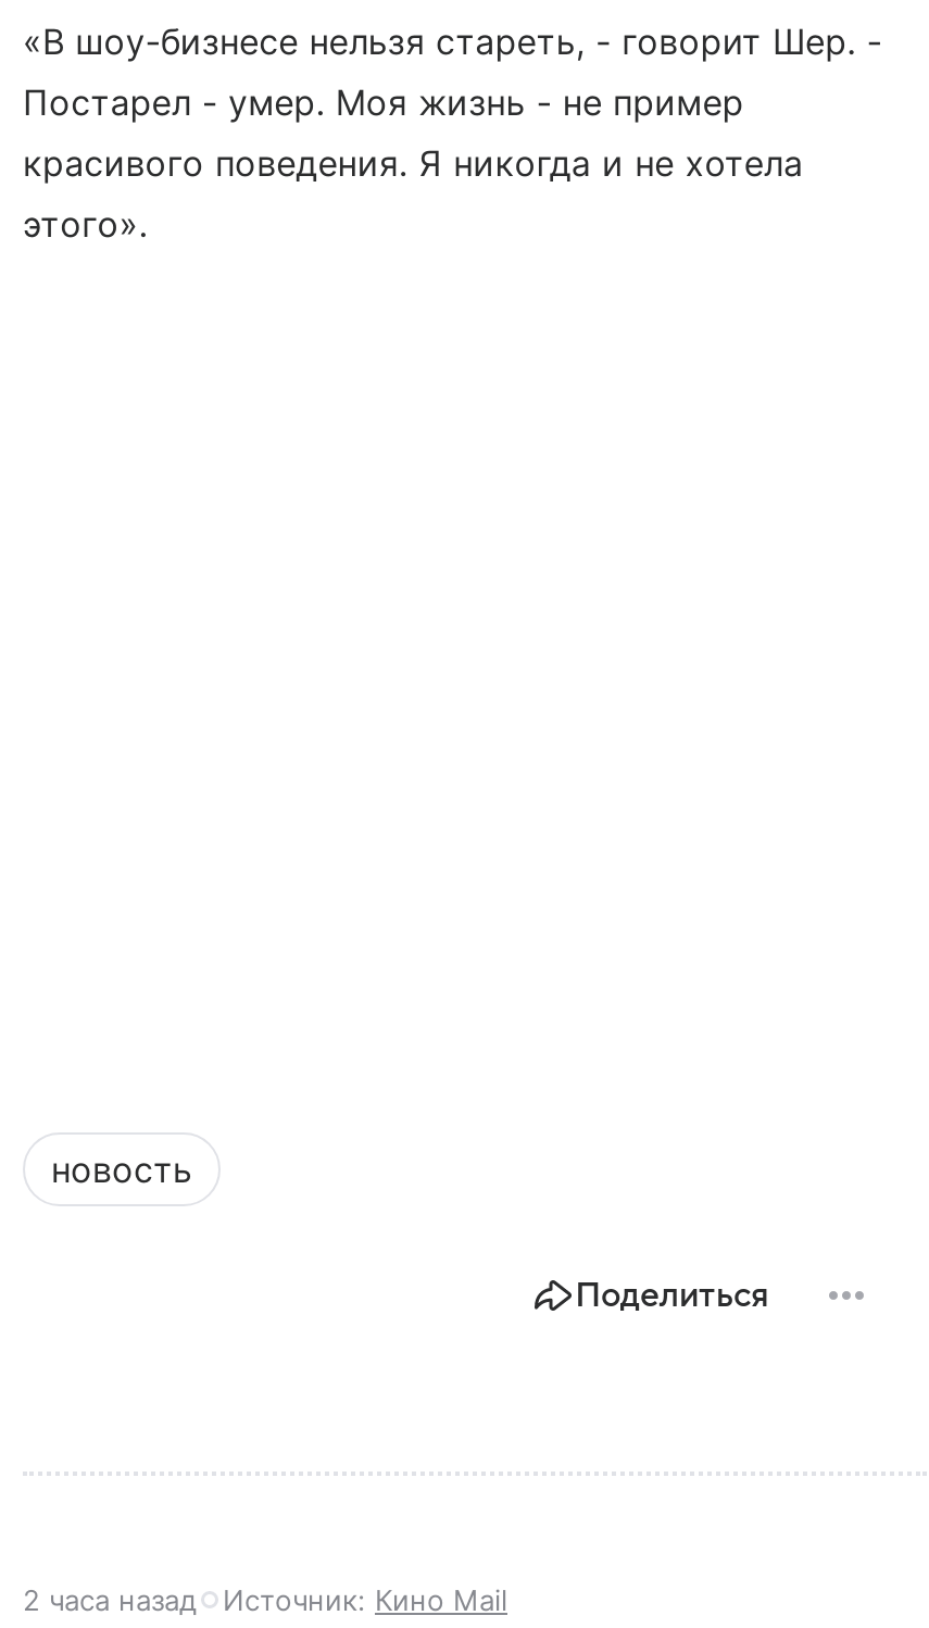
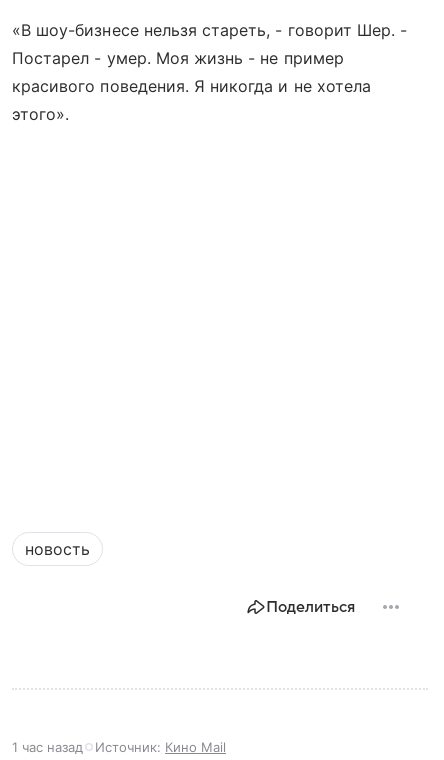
- 2 часа назад Источник: Кино Mail
+ 1 час назад Источник: Кино Mail
